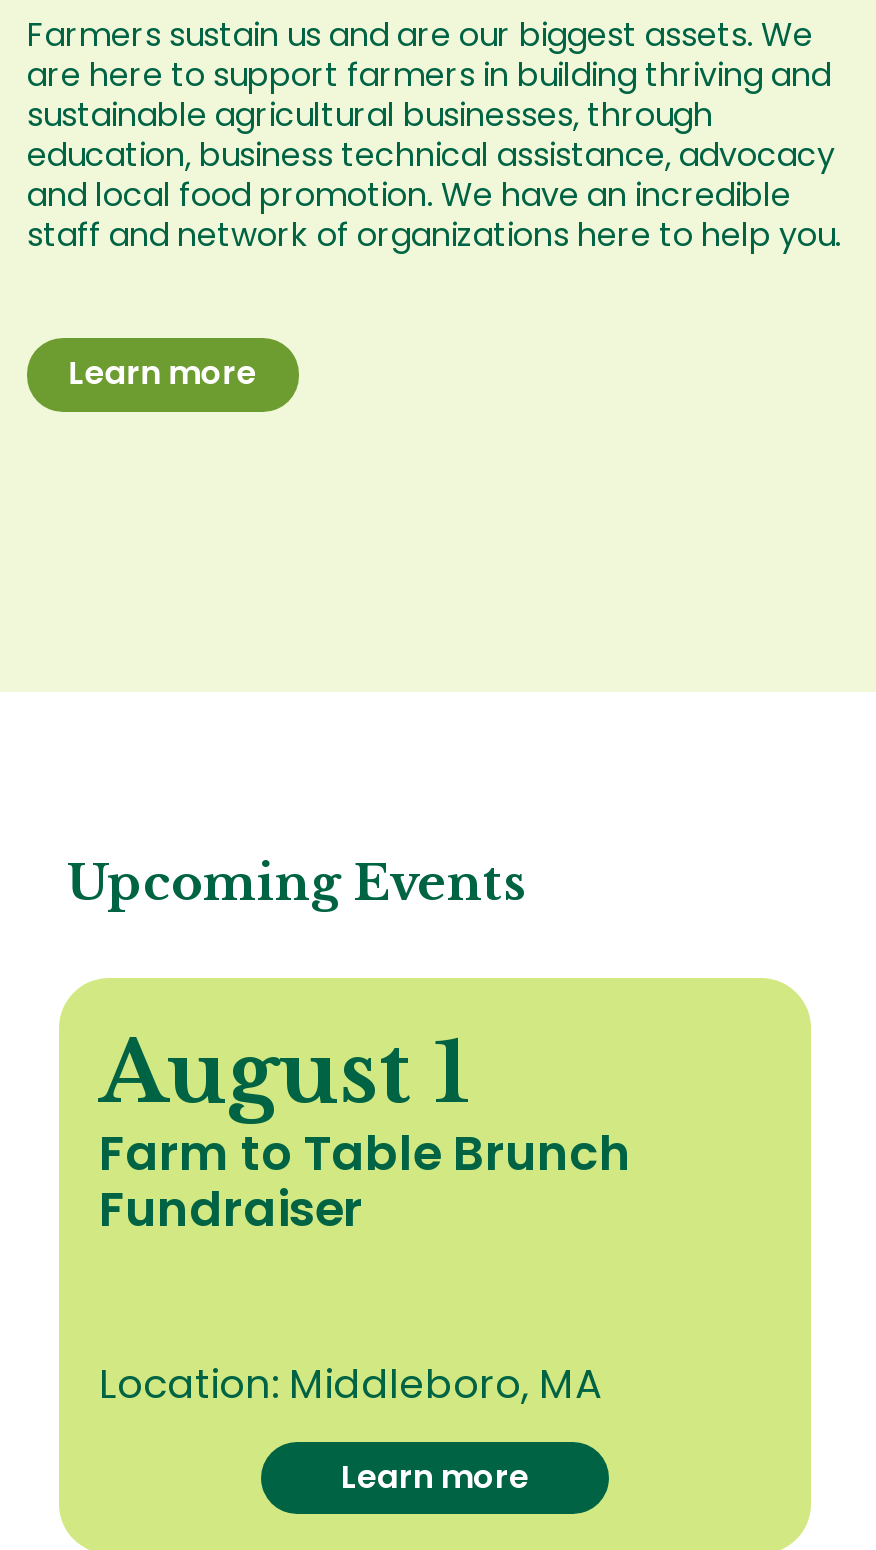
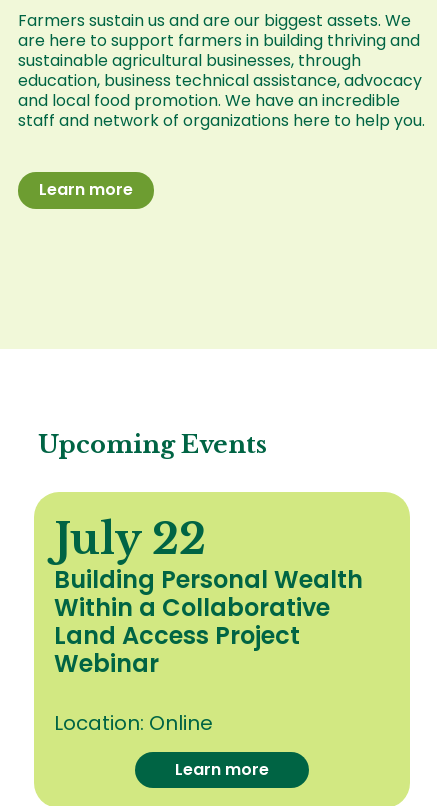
- August 1
- Farm to Table Brunch
- Fundraiser
+ July 22
+ Building Personal Wealth
+ Within a Collaborative
+ Land Access Project
+ Webinar

- Location: Middleboro, MA
+ Location: Online
